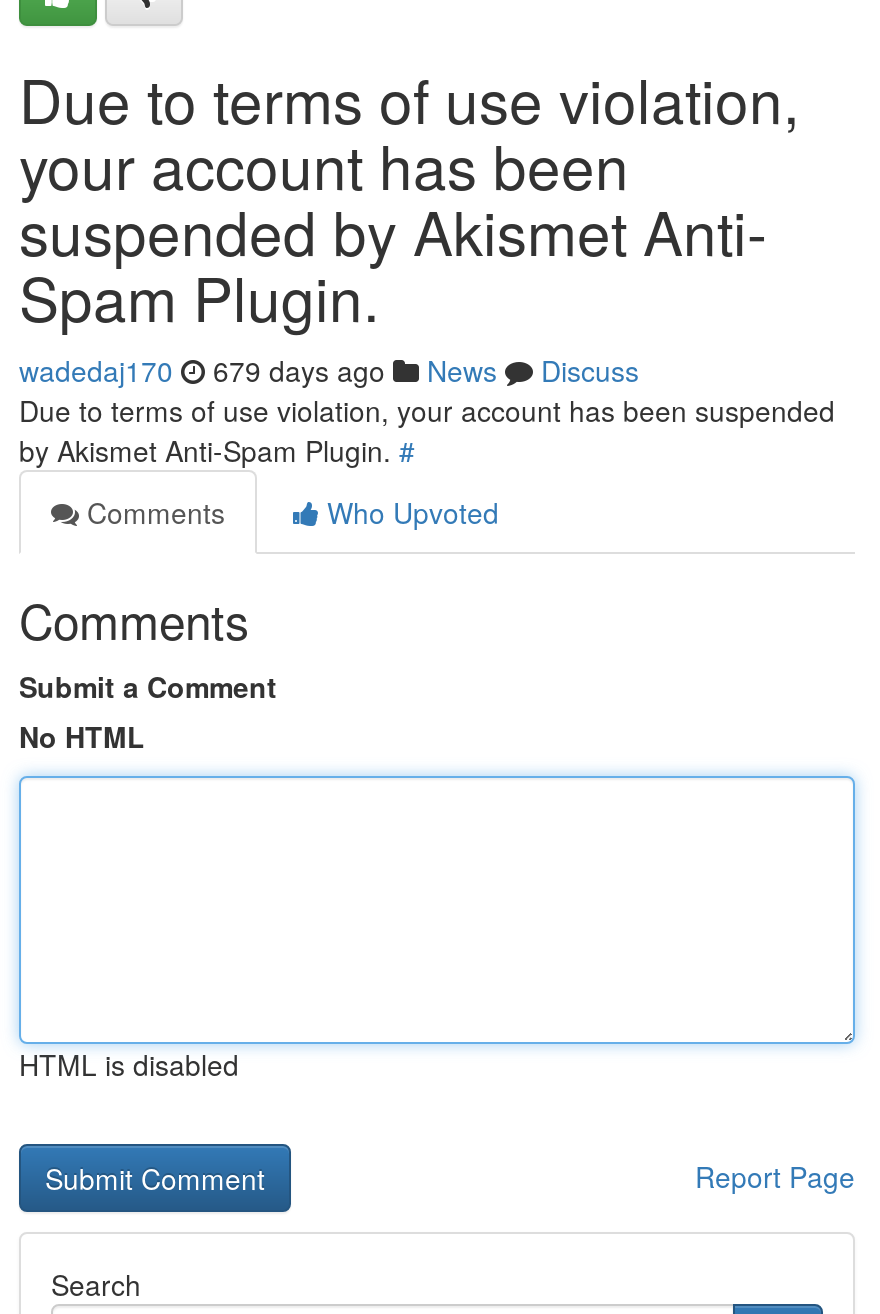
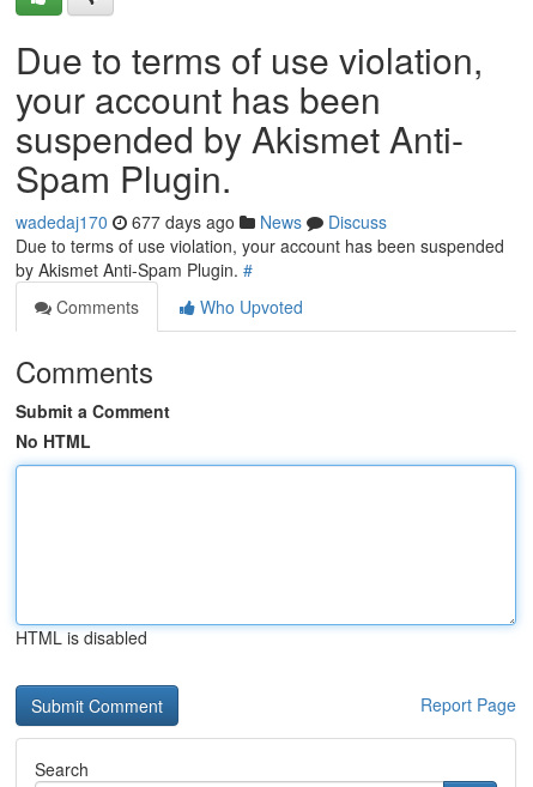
- wadedaj170 679 days ago News Discuss
+ wadedaj170 677 days ago News Discuss
